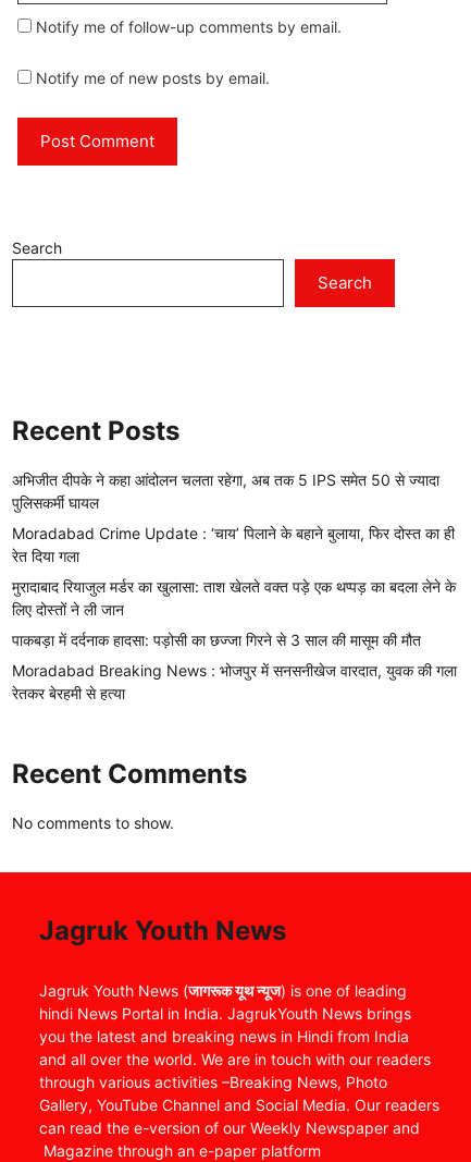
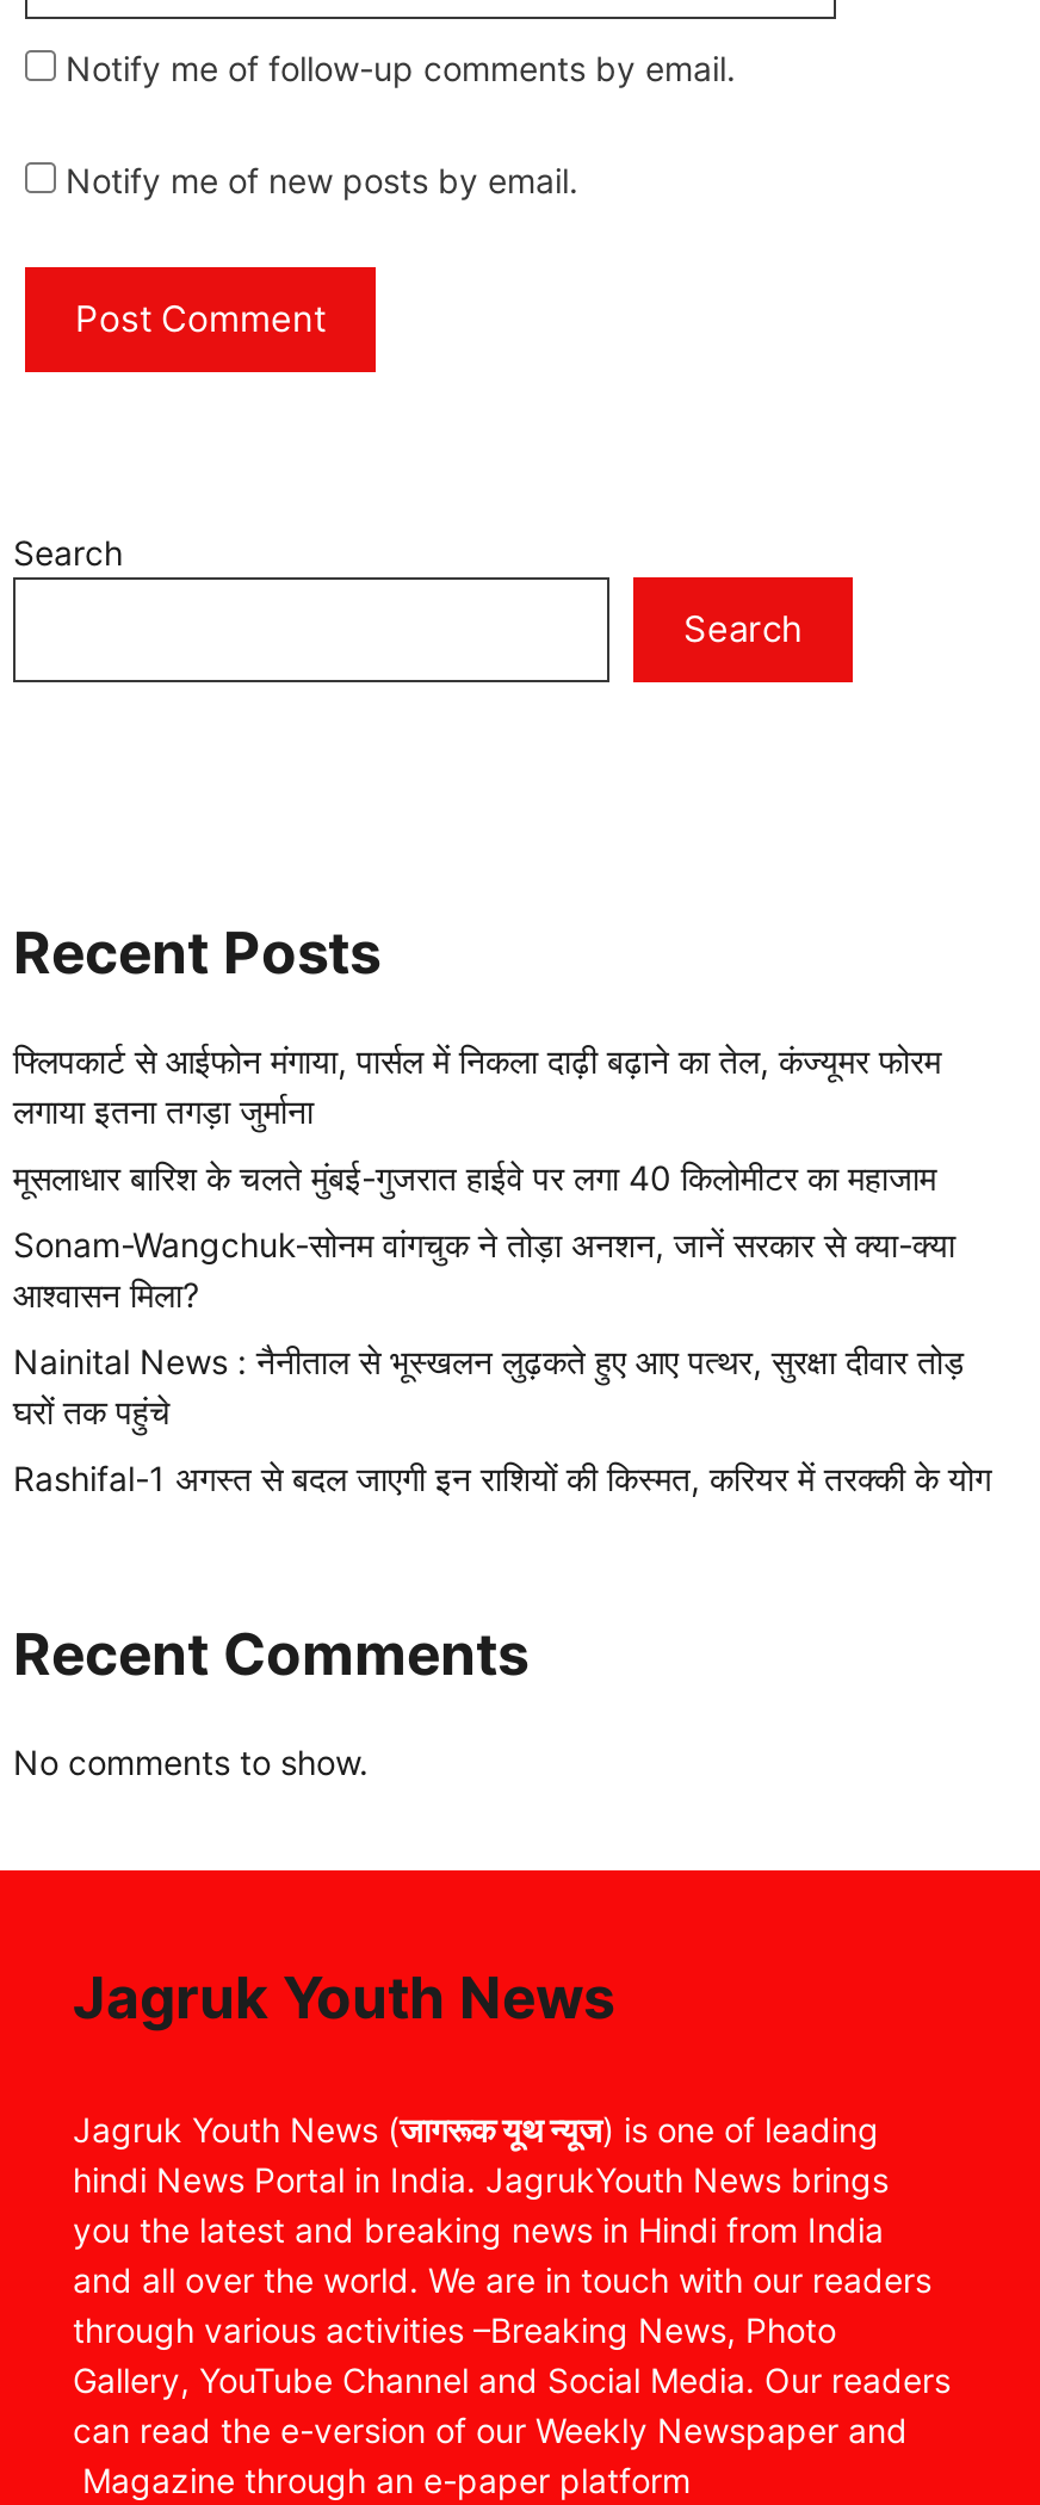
- अभिजीत दीपके ने कहा आंदोलन चलता रहेगा, अब तक 5 IPS समेत 50 से ज्यादा
- पुलिसकर्मी घायल
+ फ्लिपकार्ट से आईफोन मंगाया, पार्सल में निकला दाढ़ी बढ़ाने का तेल, कंज्यूमर फोरम
+ लगाया इतना तगड़ा जुर्माना

- Moradabad Crime Update : ‘चाय’ पिलाने के बहाने बुलाया, फिर दोस्त का ही
- रेत दिया गला
+ मूसलाधार बारिश के चलते मुंबई-गुजरात हाईवे पर लगा 40 किलोमीटर का महाजाम

- मुरादाबाद रियाजुल मर्डर का खुलासा: ताश खेलते वक्त पड़े एक थप्पड़ का बदला लेने के
- लिए दोस्तों ने ली जान
+ Sonam-Wangchuk-सोनम वांगचुक ने तोड़ा अनशन, जानें सरकार से क्या-क्या
+ आश्वासन मिला?

- पाकबड़ा में दर्दनाक हादसा: पड़ोसी का छज्जा गिरने से 3 साल की मासूम की मौत
+ Nainital News : नैनीताल से भूस्खलन लुढ़कते हुए आए पत्थर, सुरक्षा दीवार तोड़
+ घरों तक पहुंचे

- Moradabad Breaking News : भोजपुर में सनसनीखेज वारदात, युवक की गला
- रेतकर बेरहमी से हत्या
+ Rashifal-1 अगस्त से बदल जाएगी इन राशियों की किस्मत, करियर में तरक्की के योग
